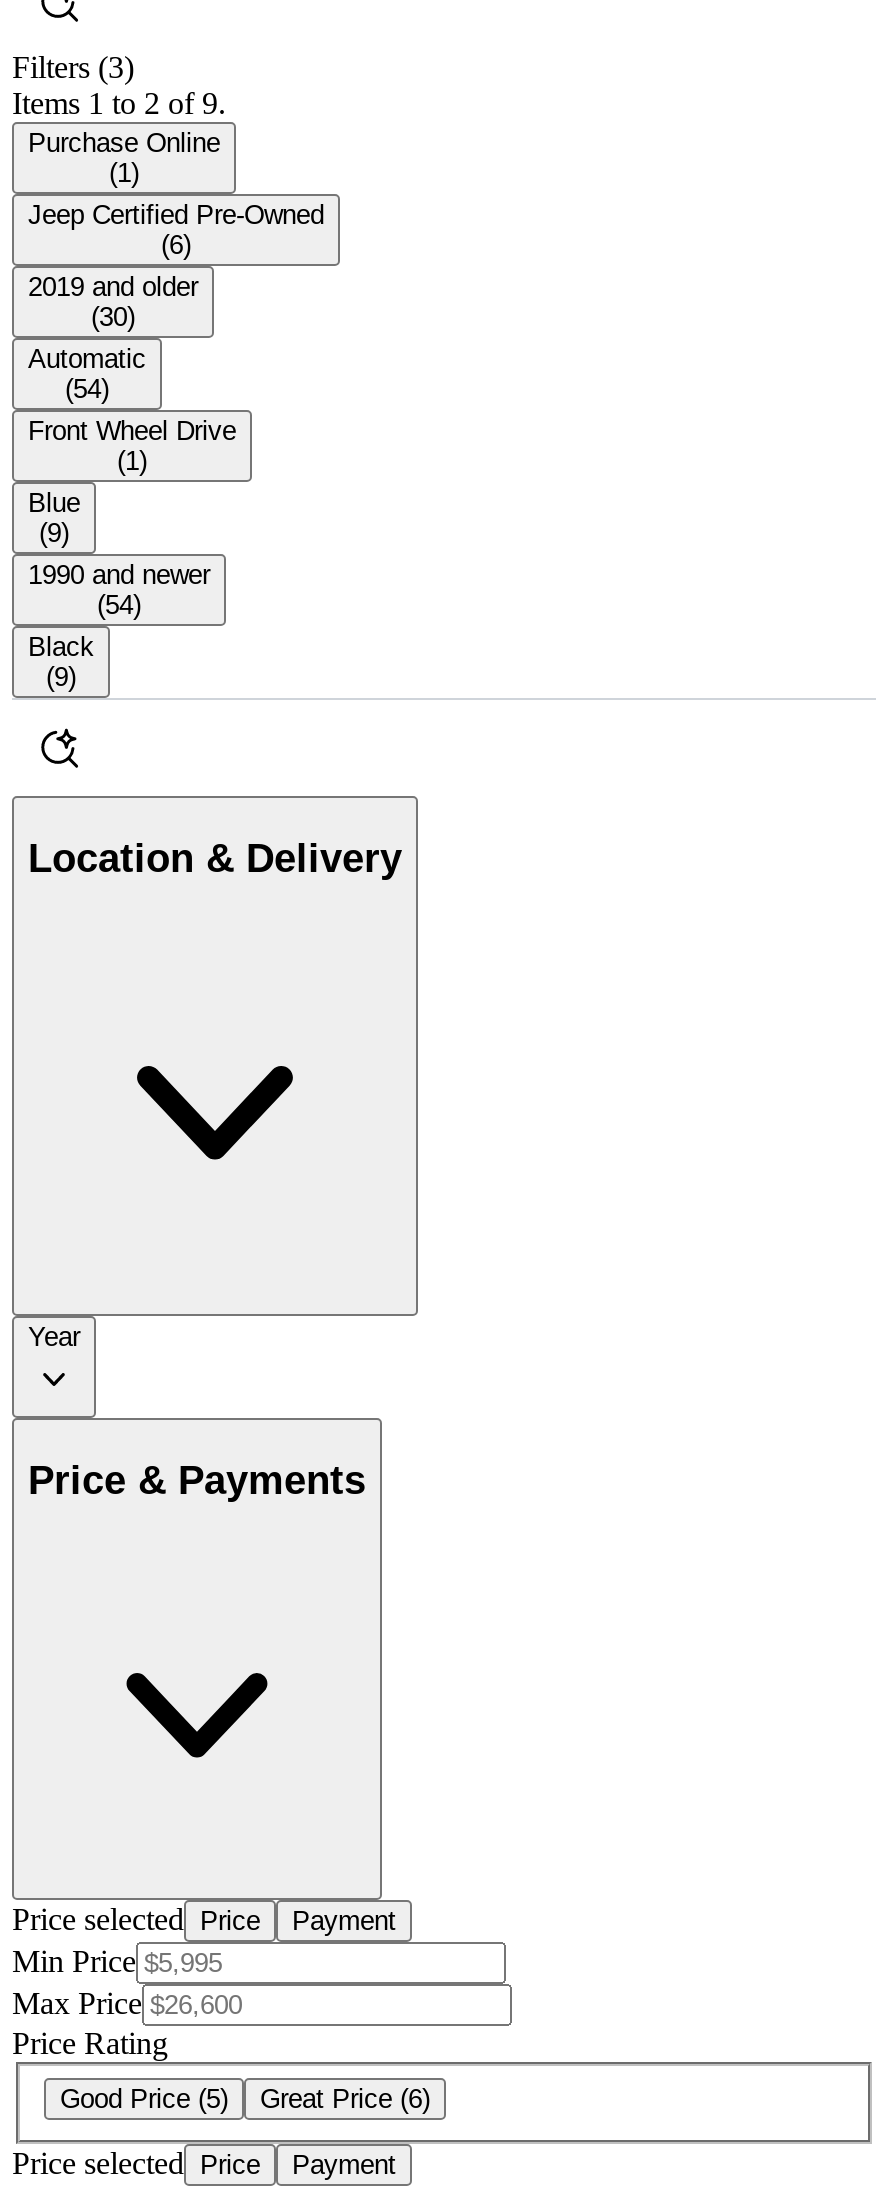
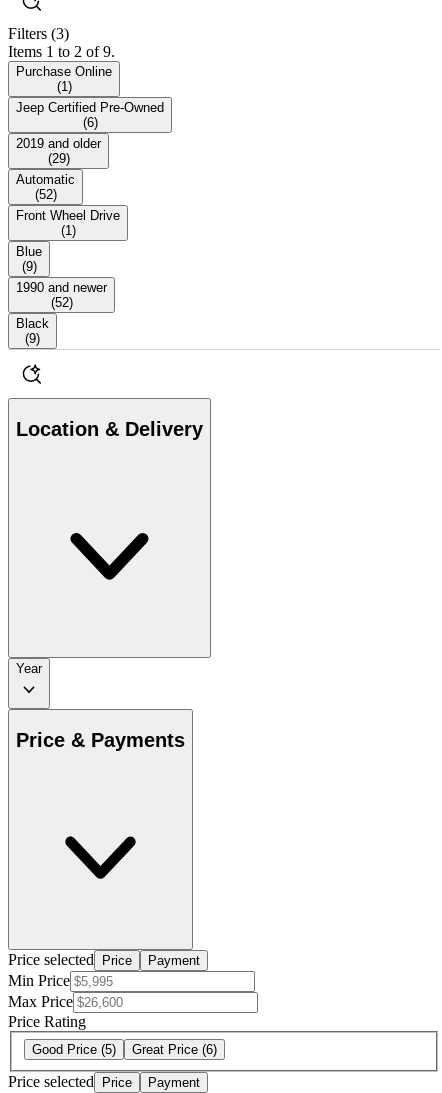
- (30)
+ (29)

- (54)
+ (52)

- (54)
+ (52)
